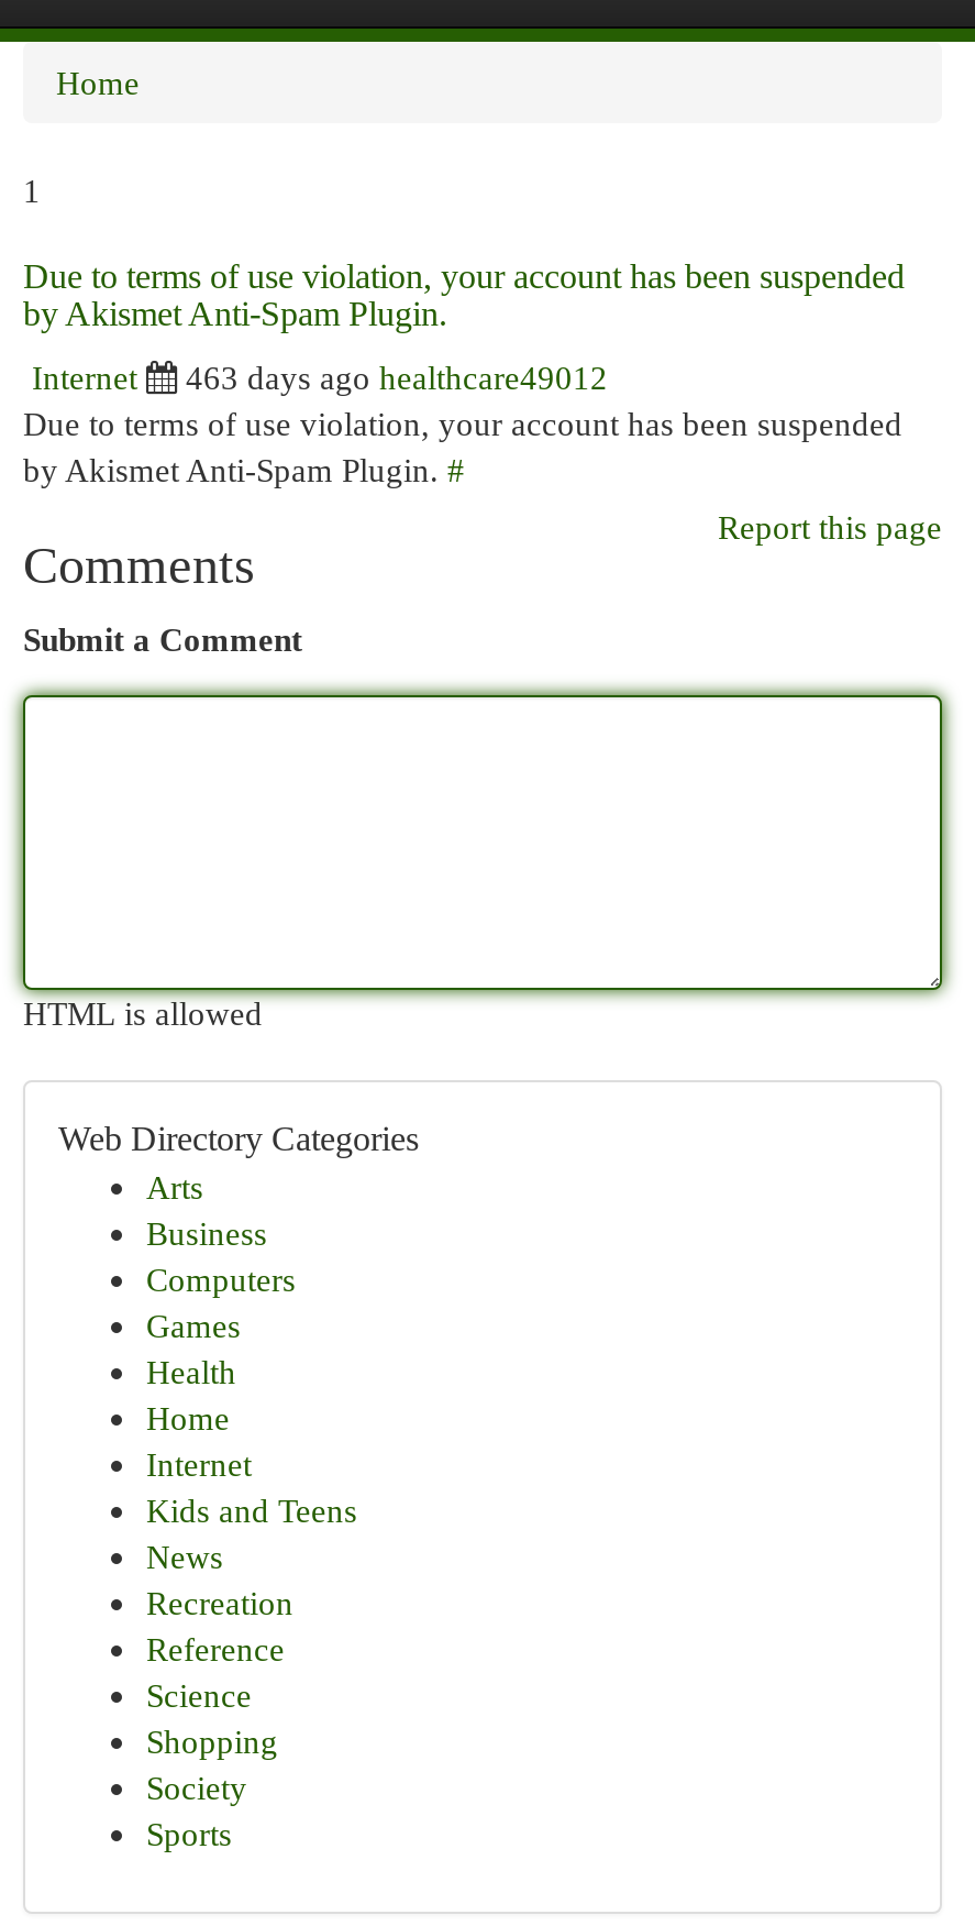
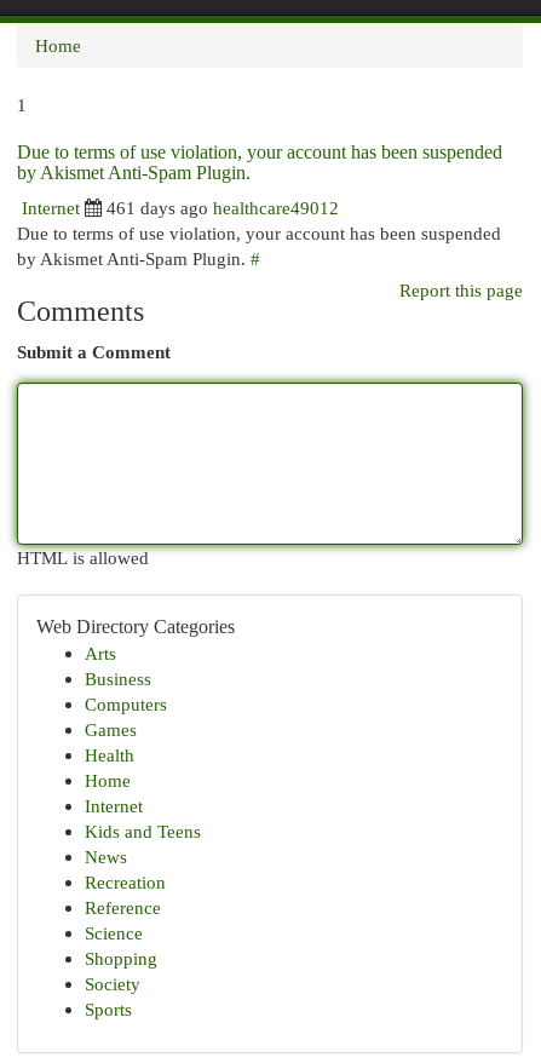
- 463 days ago healthcare49012
+ 461 days ago healthcare49012
